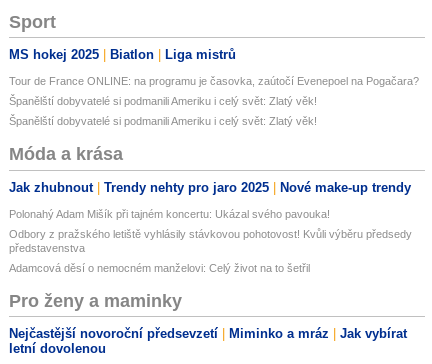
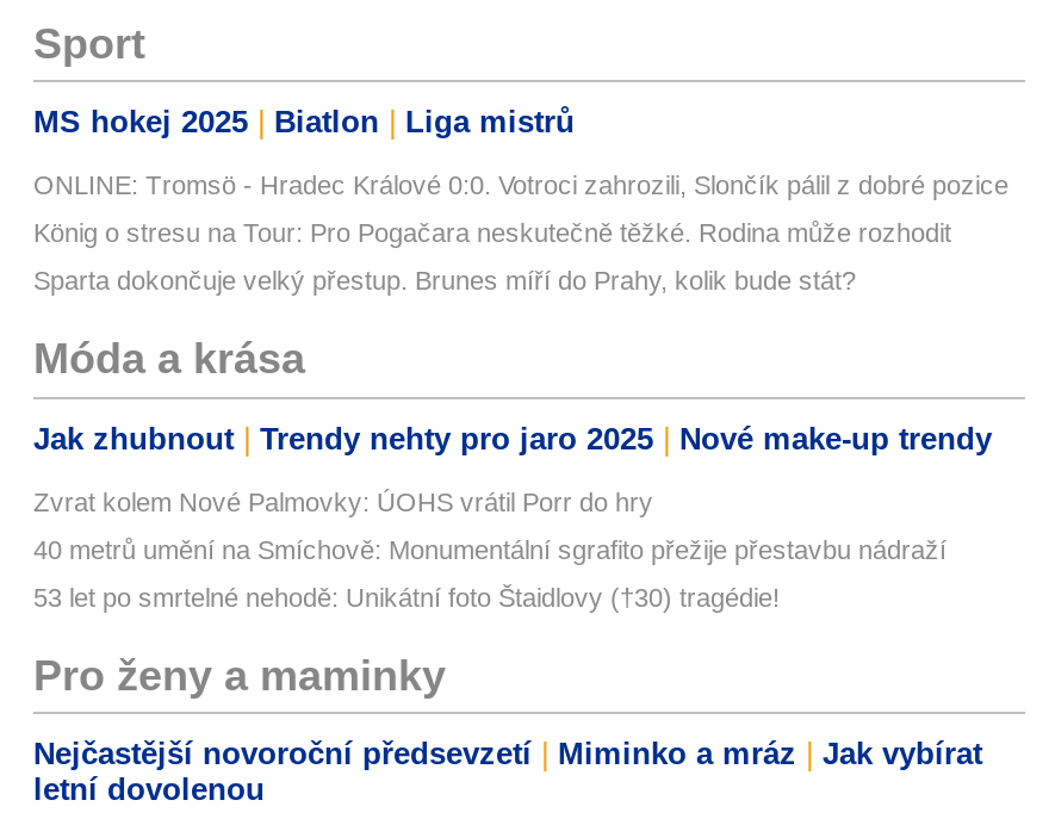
- Tour de France ONLINE: na programu je časovka, zaútočí Evenepoel na Pogačara?
+ ONLINE: Tromsö - Hradec Králové 0:0. Votroci zahrozili, Slončík pálil z dobré pozice

- Španělští dobyvatelé si podmanili Ameriku i celý svět: Zlatý věk!
+ König o stresu na Tour: Pro Pogačara neskutečně těžké. Rodina může rozhodit

- Španělští dobyvatelé si podmanili Ameriku i celý svět: Zlatý věk!
+ Sparta dokončuje velký přestup. Brunes míří do Prahy, kolik bude stát?

- Polonahý Adam Mišík při tajném koncertu: Ukázal svého pavouka!
+ Zvrat kolem Nové Palmovky: ÚOHS vrátil Porr do hry

- Odbory z pražského letiště vyhlásily stávkovou pohotovost! Kvůli výběru předsedy
- představenstva
+ 40 metrů umění na Smíchově: Monumentální sgrafito přežije přestavbu nádraží

- Adamcová děsí o nemocném manželovi: Celý život na to šetřil
+ 53 let po smrtelné nehodě: Unikátní foto Štaidlovy (†30) tragédie!
